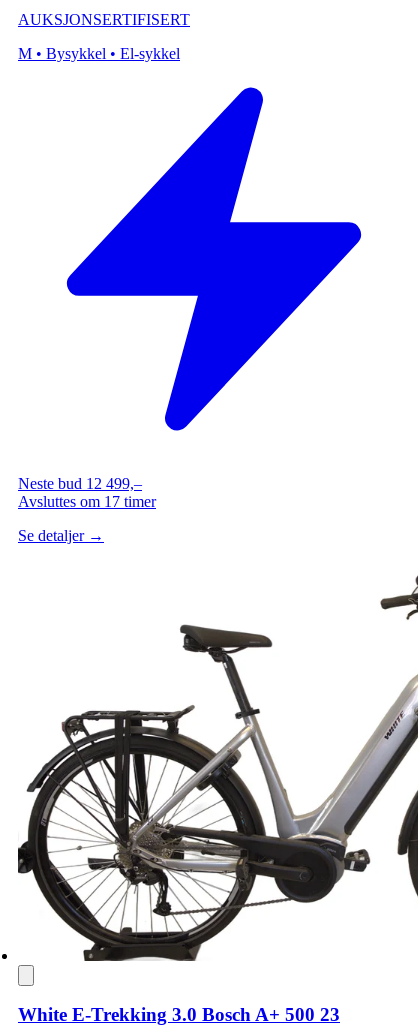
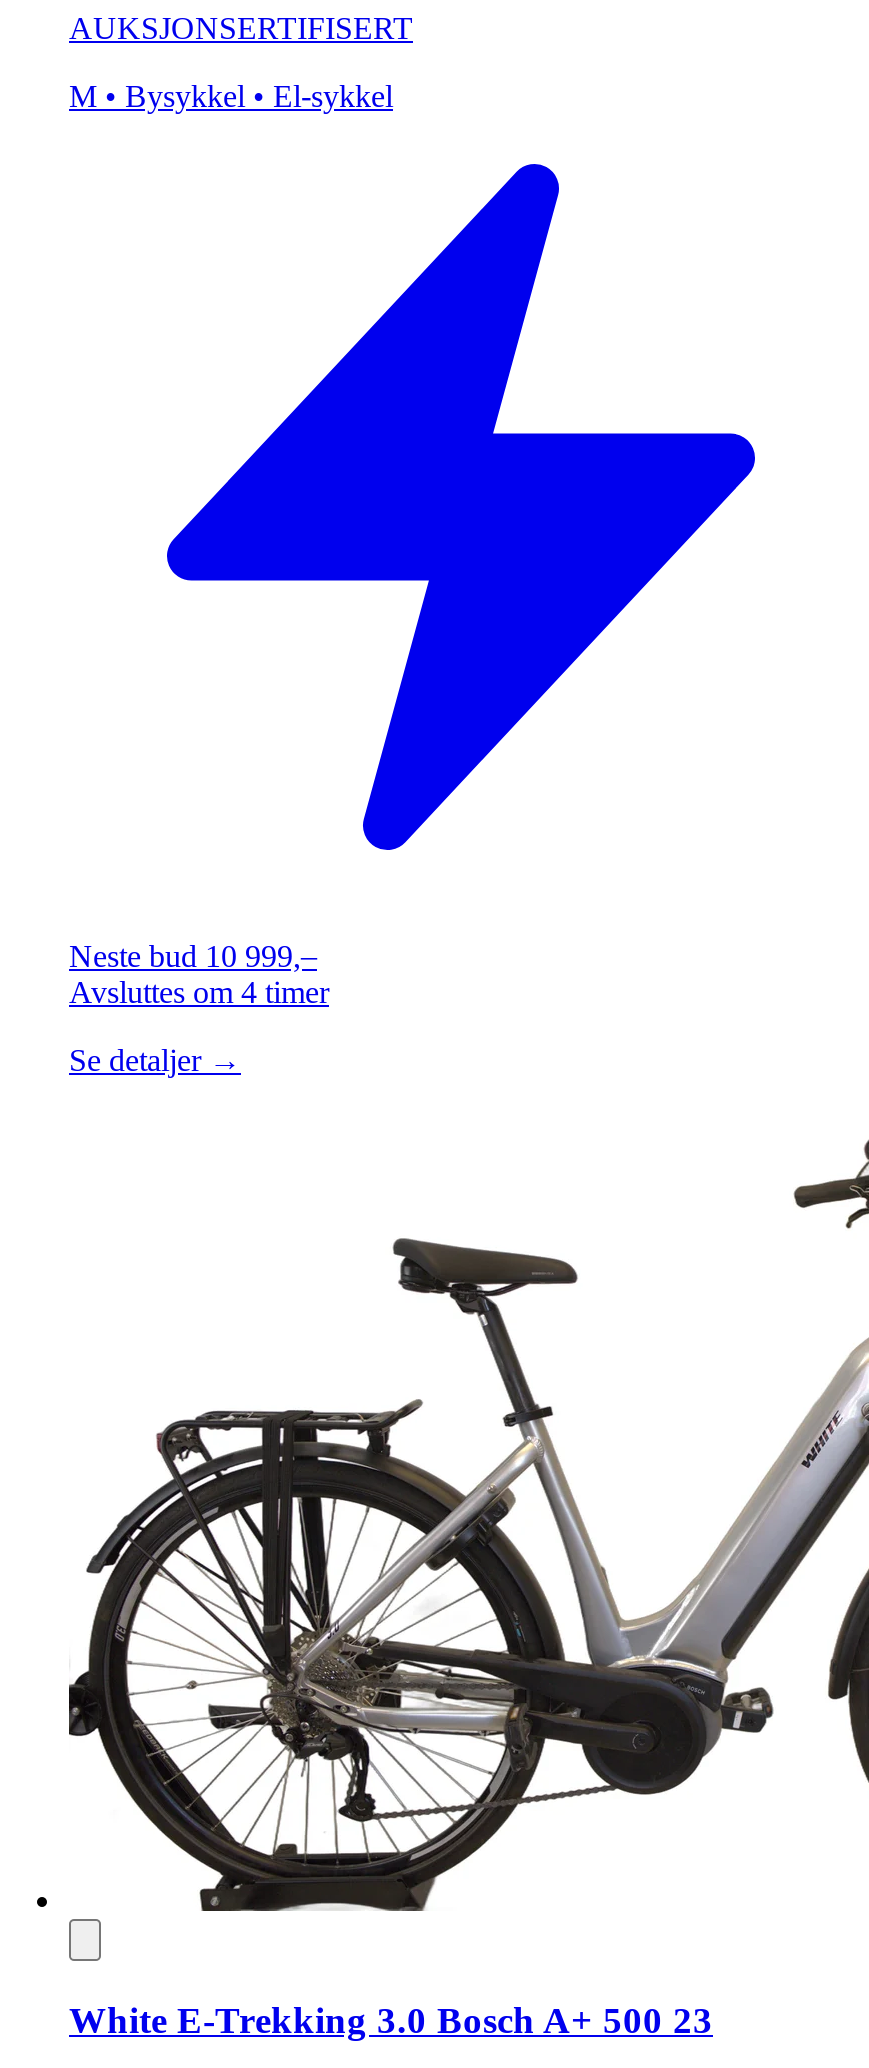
- Neste bud 12 499,–
+ Neste bud 10 999,–

- Avsluttes om 17 timer
+ Avsluttes om 4 timer
